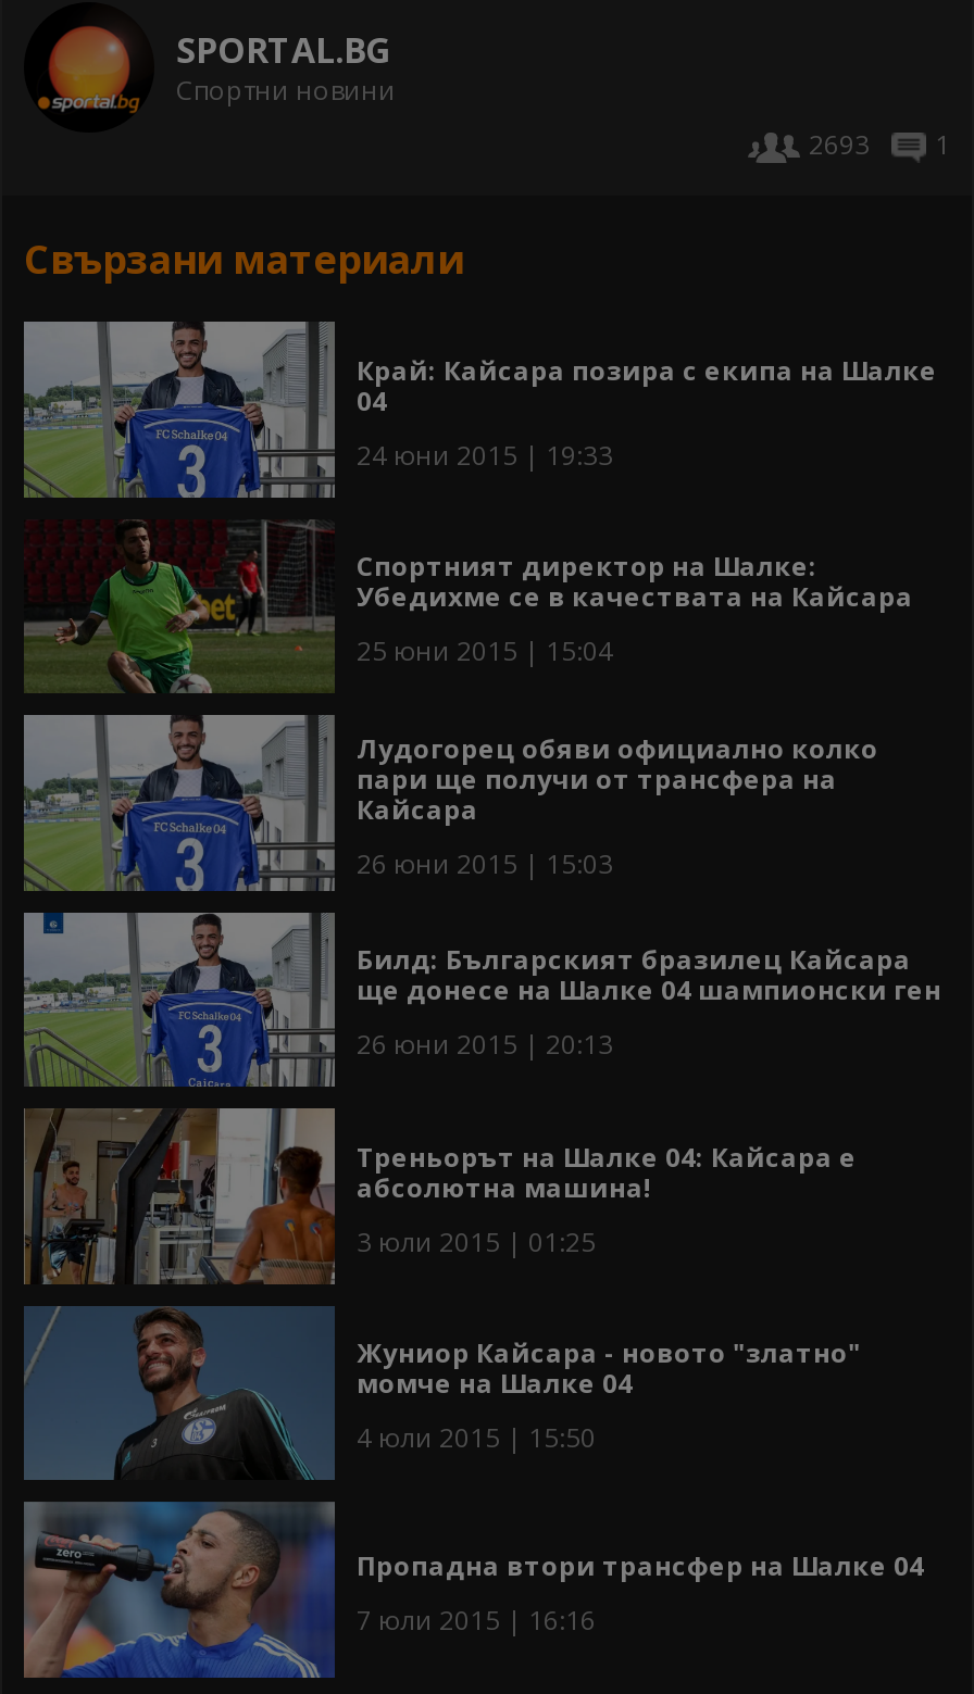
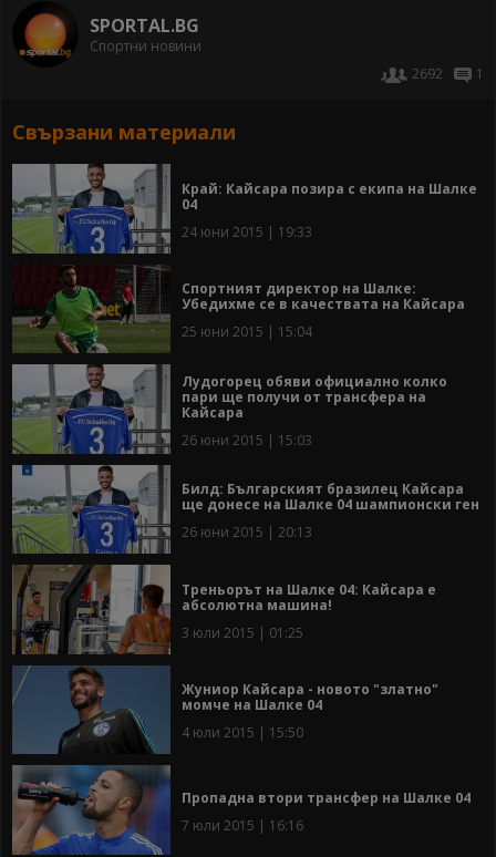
- 2693 1
+ 2692 1
